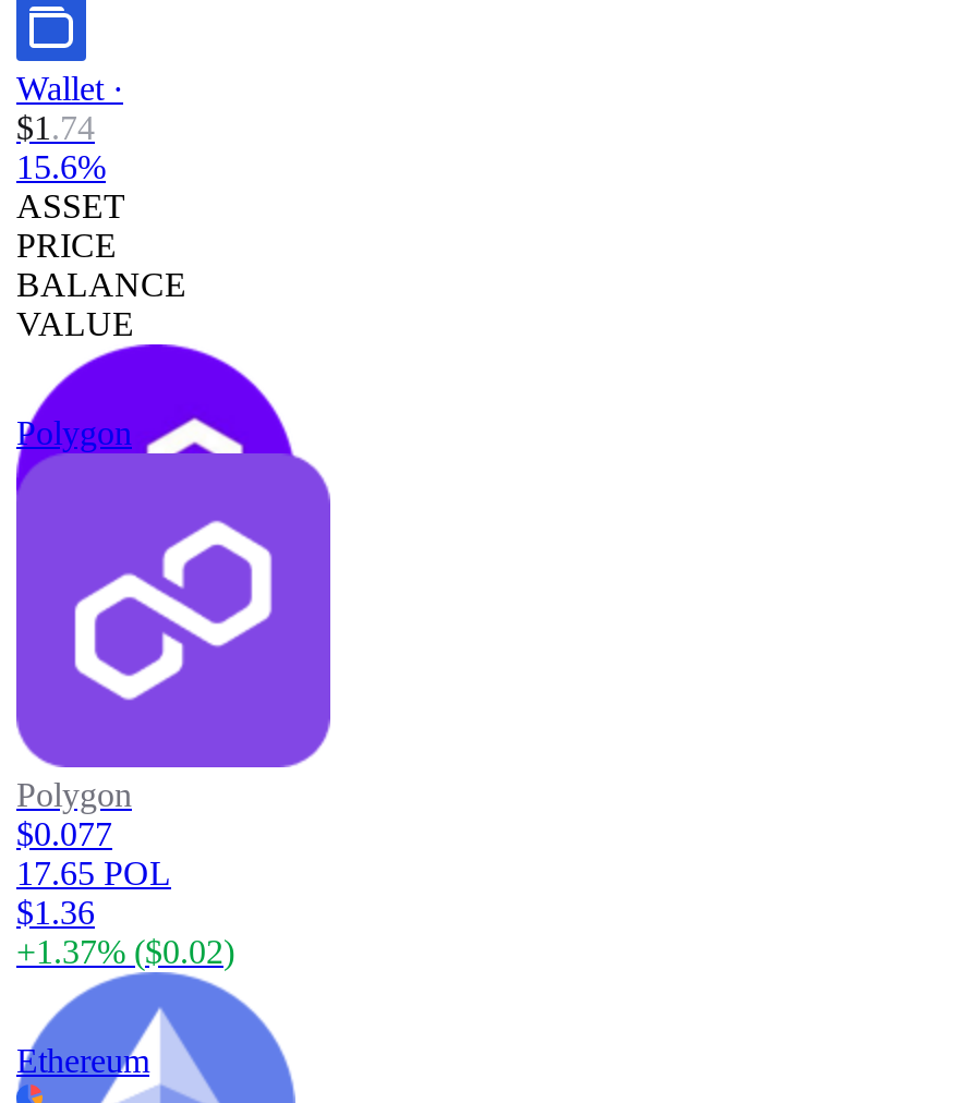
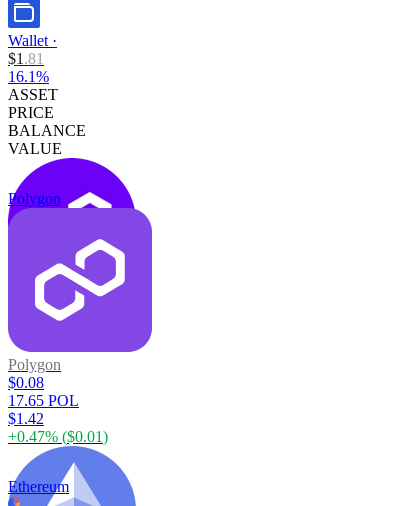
- $1. 74
+ $1. 81

- 15.6%
+ 16.1%

- $0.077
+ $0.08

- $1.36
+ $1.42

- +1.37% ($0.02)
+ +0.47% ($0.01)
